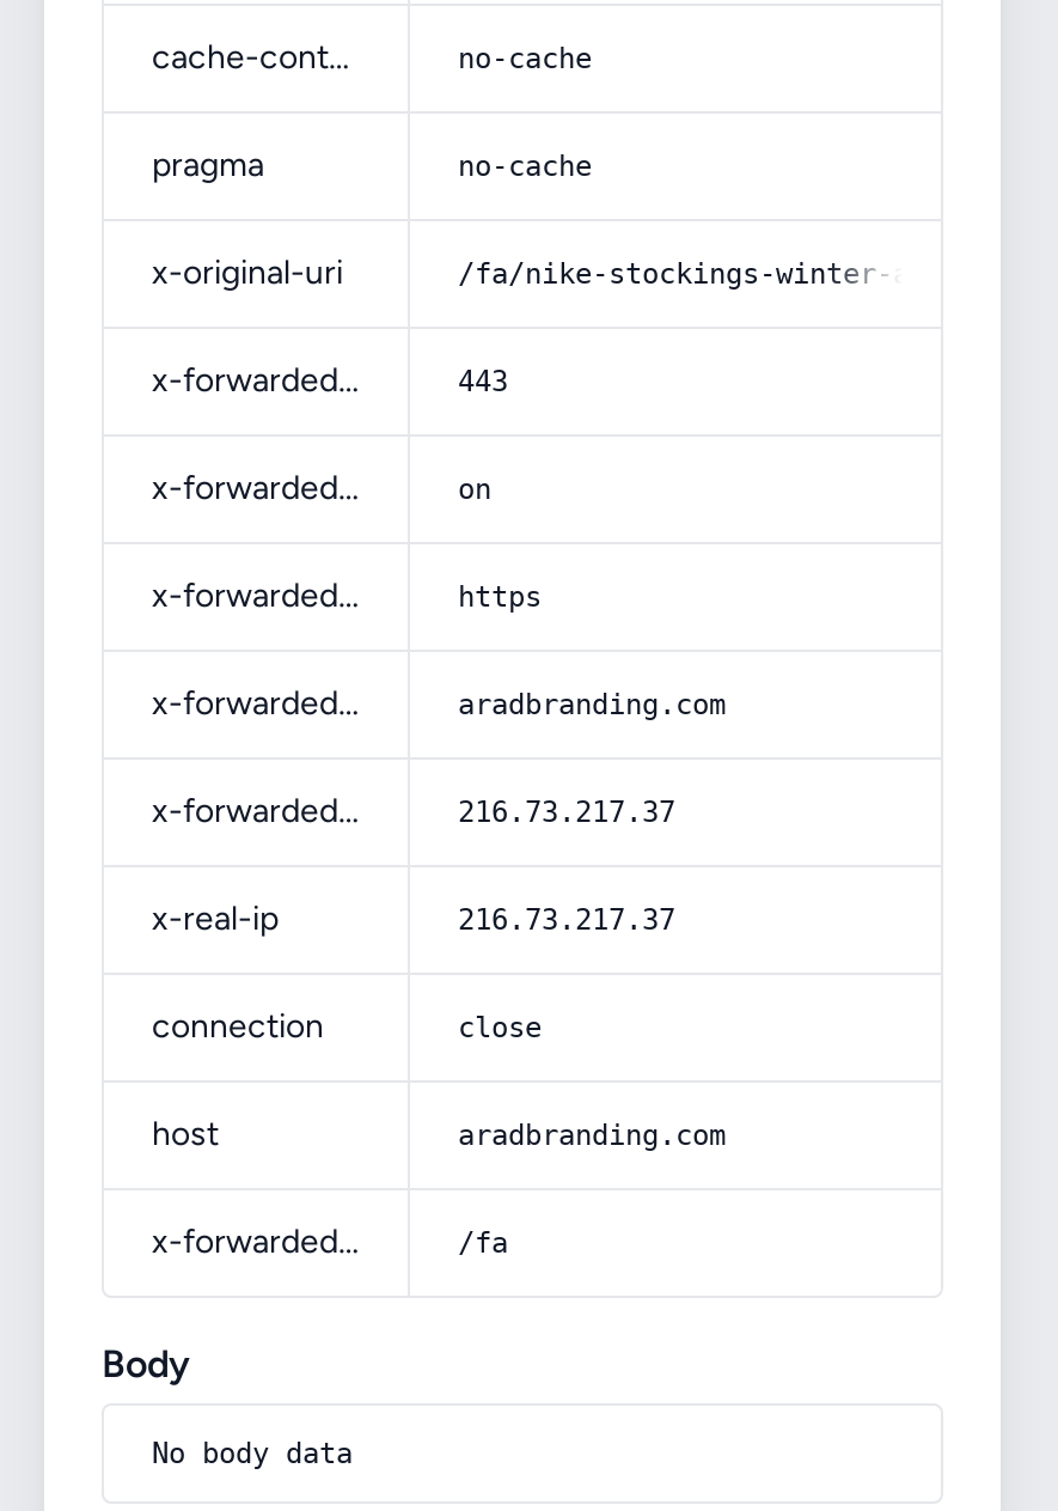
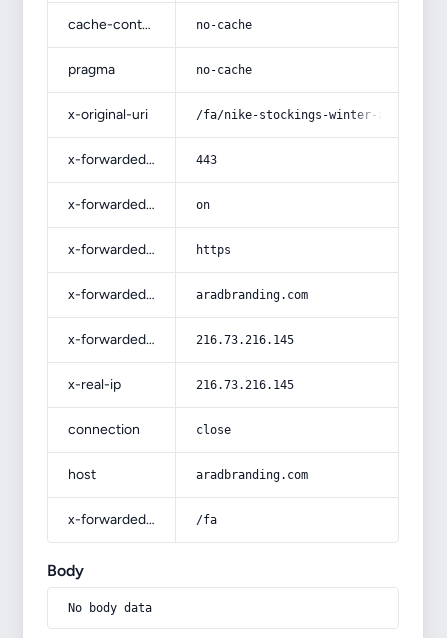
- 216.73.217.37
+ 216.73.216.145

- 216.73.217.37
+ 216.73.216.145
